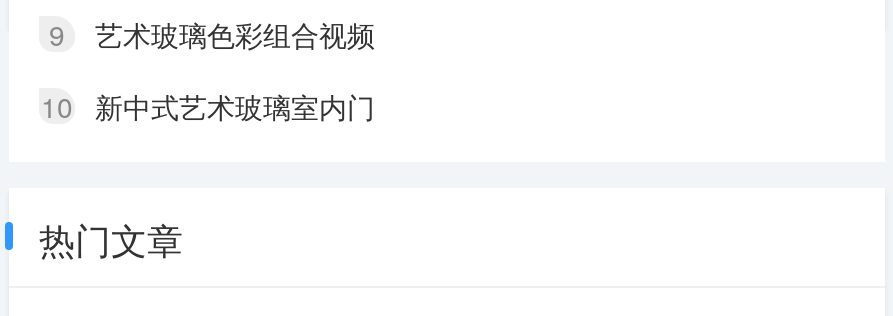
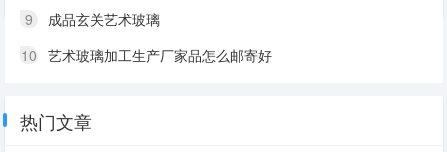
- 艺术玻璃色彩组合视频
+ 成品玄关艺术玻璃

- 10 新中式艺术玻璃室内门
+ 10 艺术玻璃加工生产厂家品怎么邮寄好
